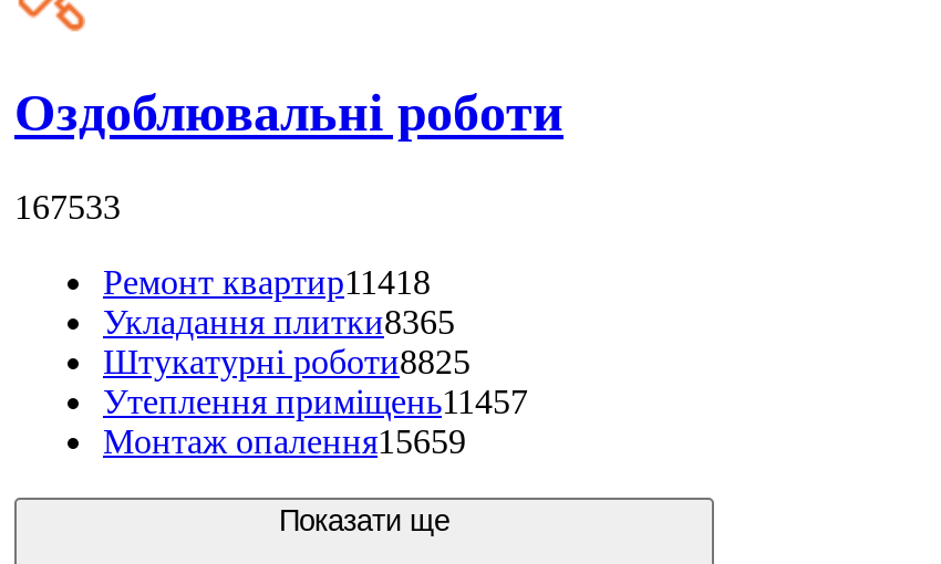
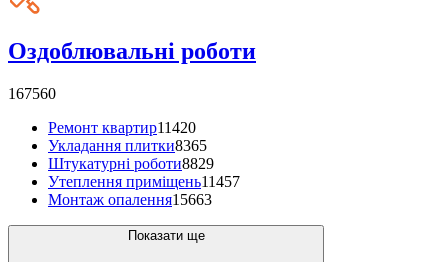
- 167533
+ 167560

- Ремонт квартир11418
+ Ремонт квартир11420

- Штукатурні роботи8825
+ Штукатурні роботи8829

- Монтаж опалення15659
+ Монтаж опалення15663
